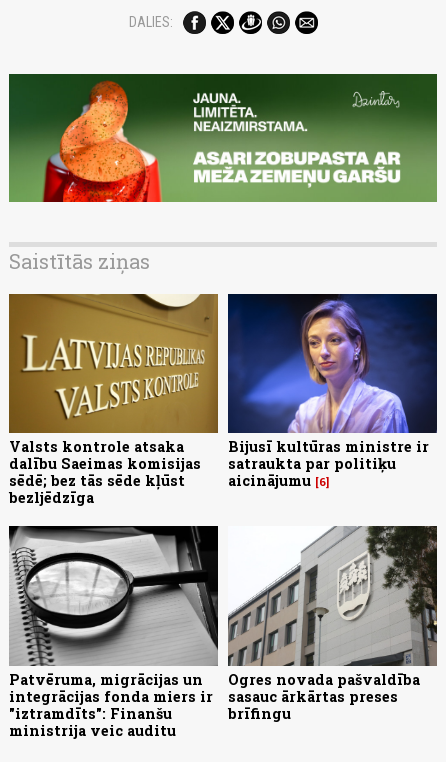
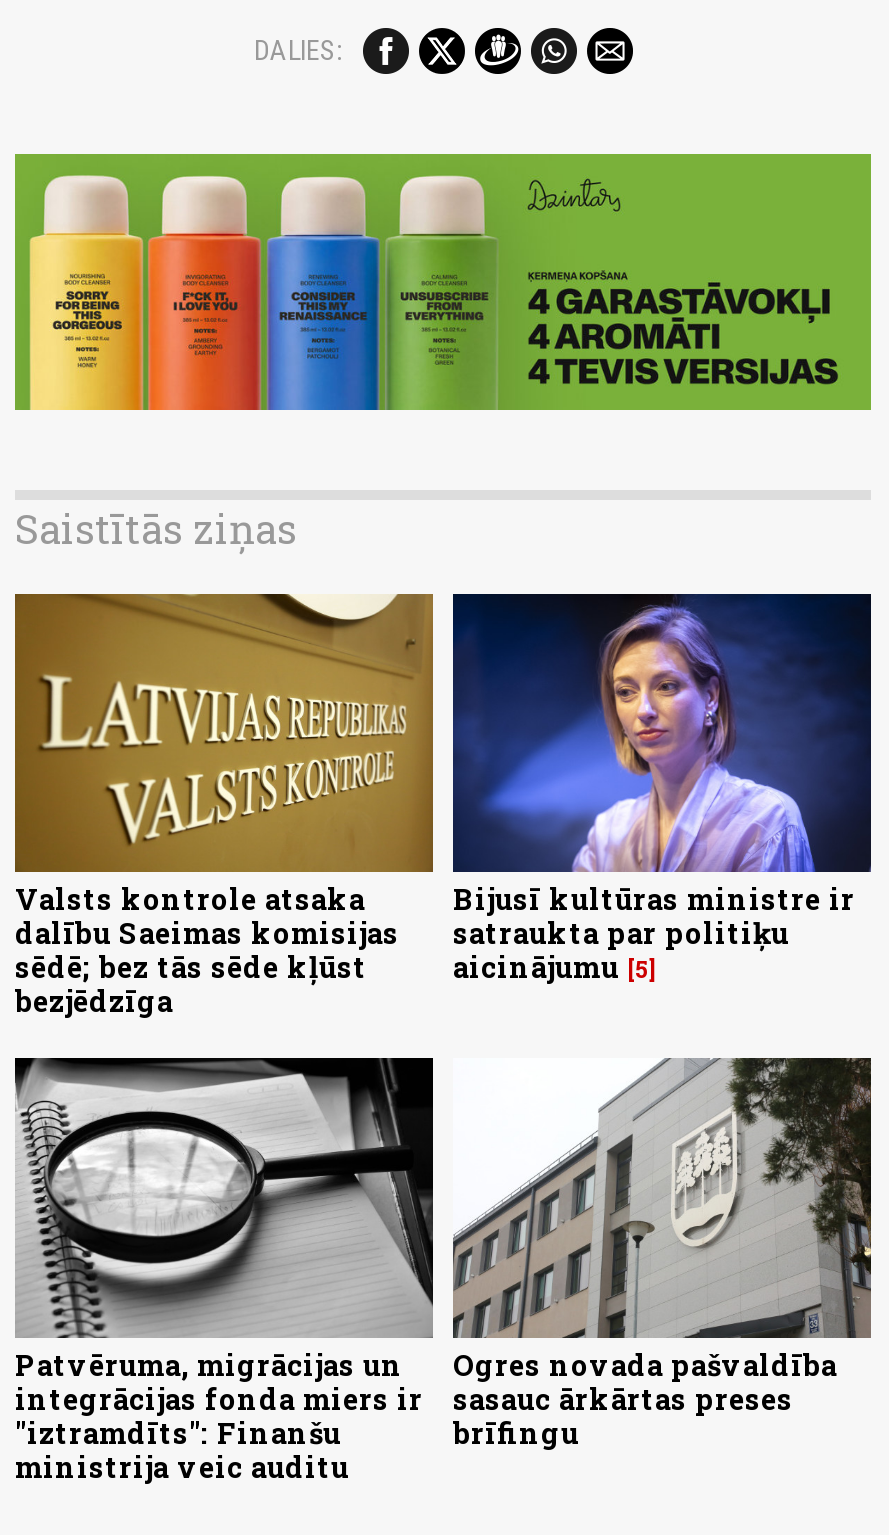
- [image]
+ [image]

- aicinājumu 6
+ aicinājumu 5

- bezljēdzīga
+ bezjēdzīga
